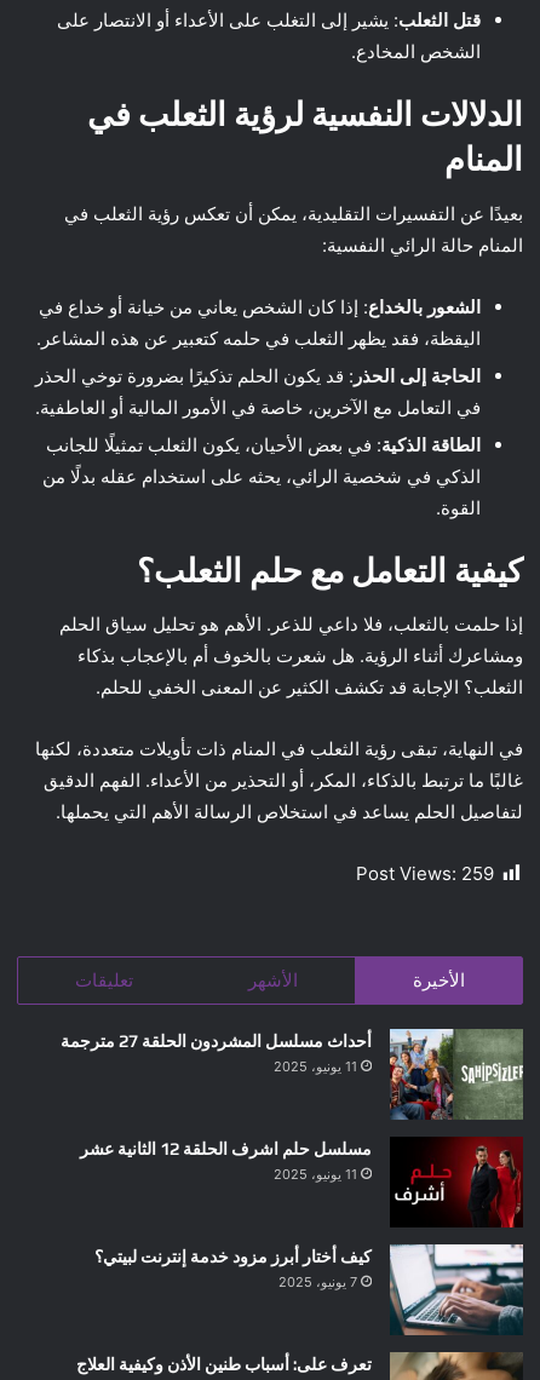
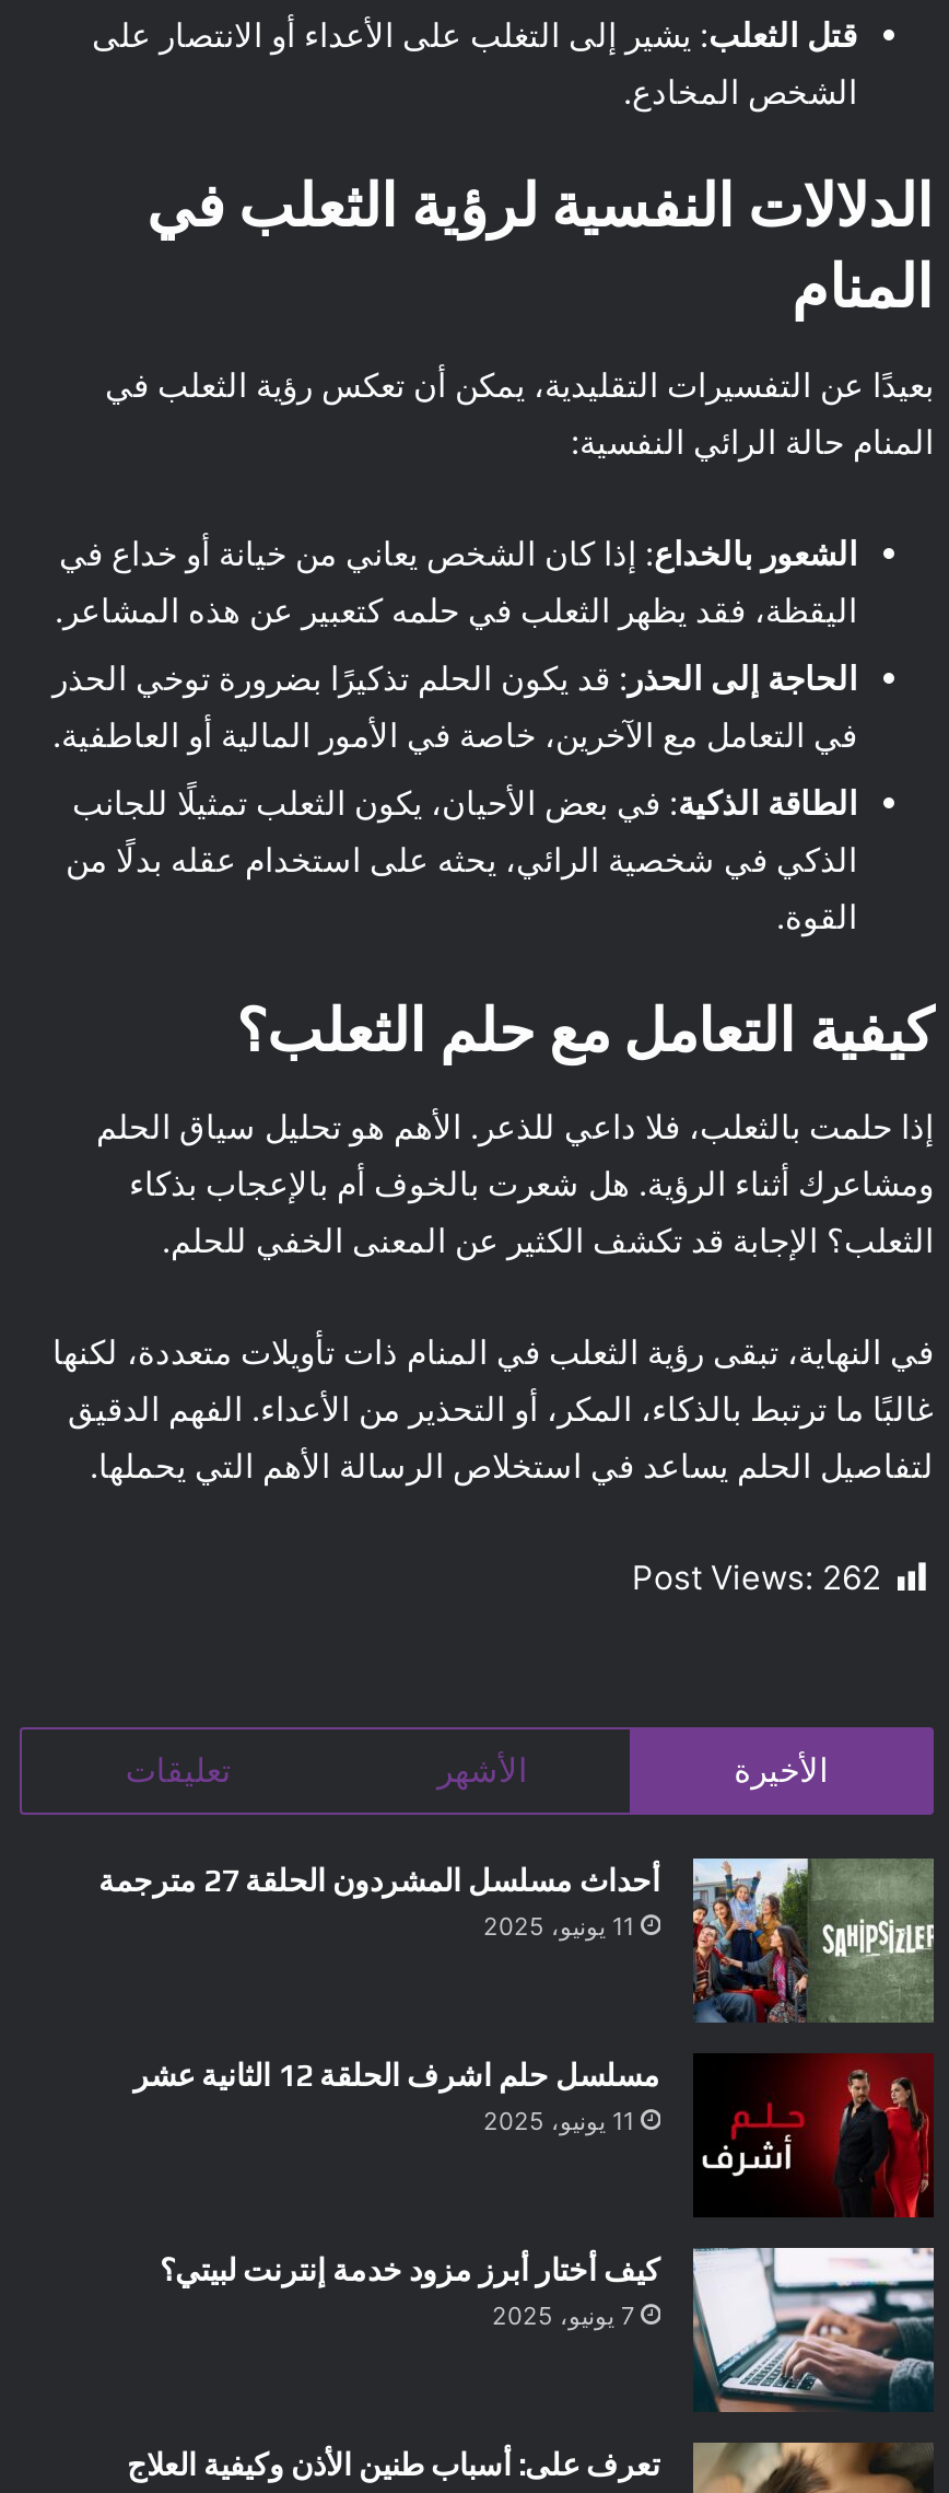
- Post Views: 259
+ Post Views: 262
